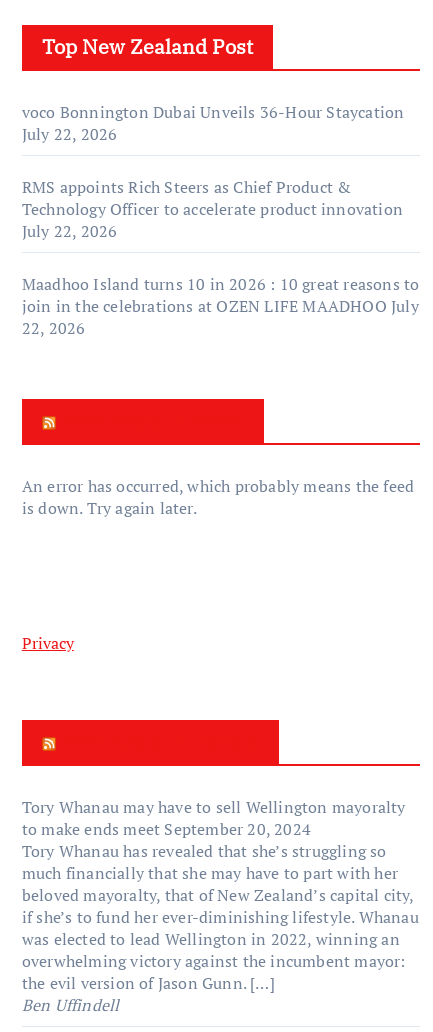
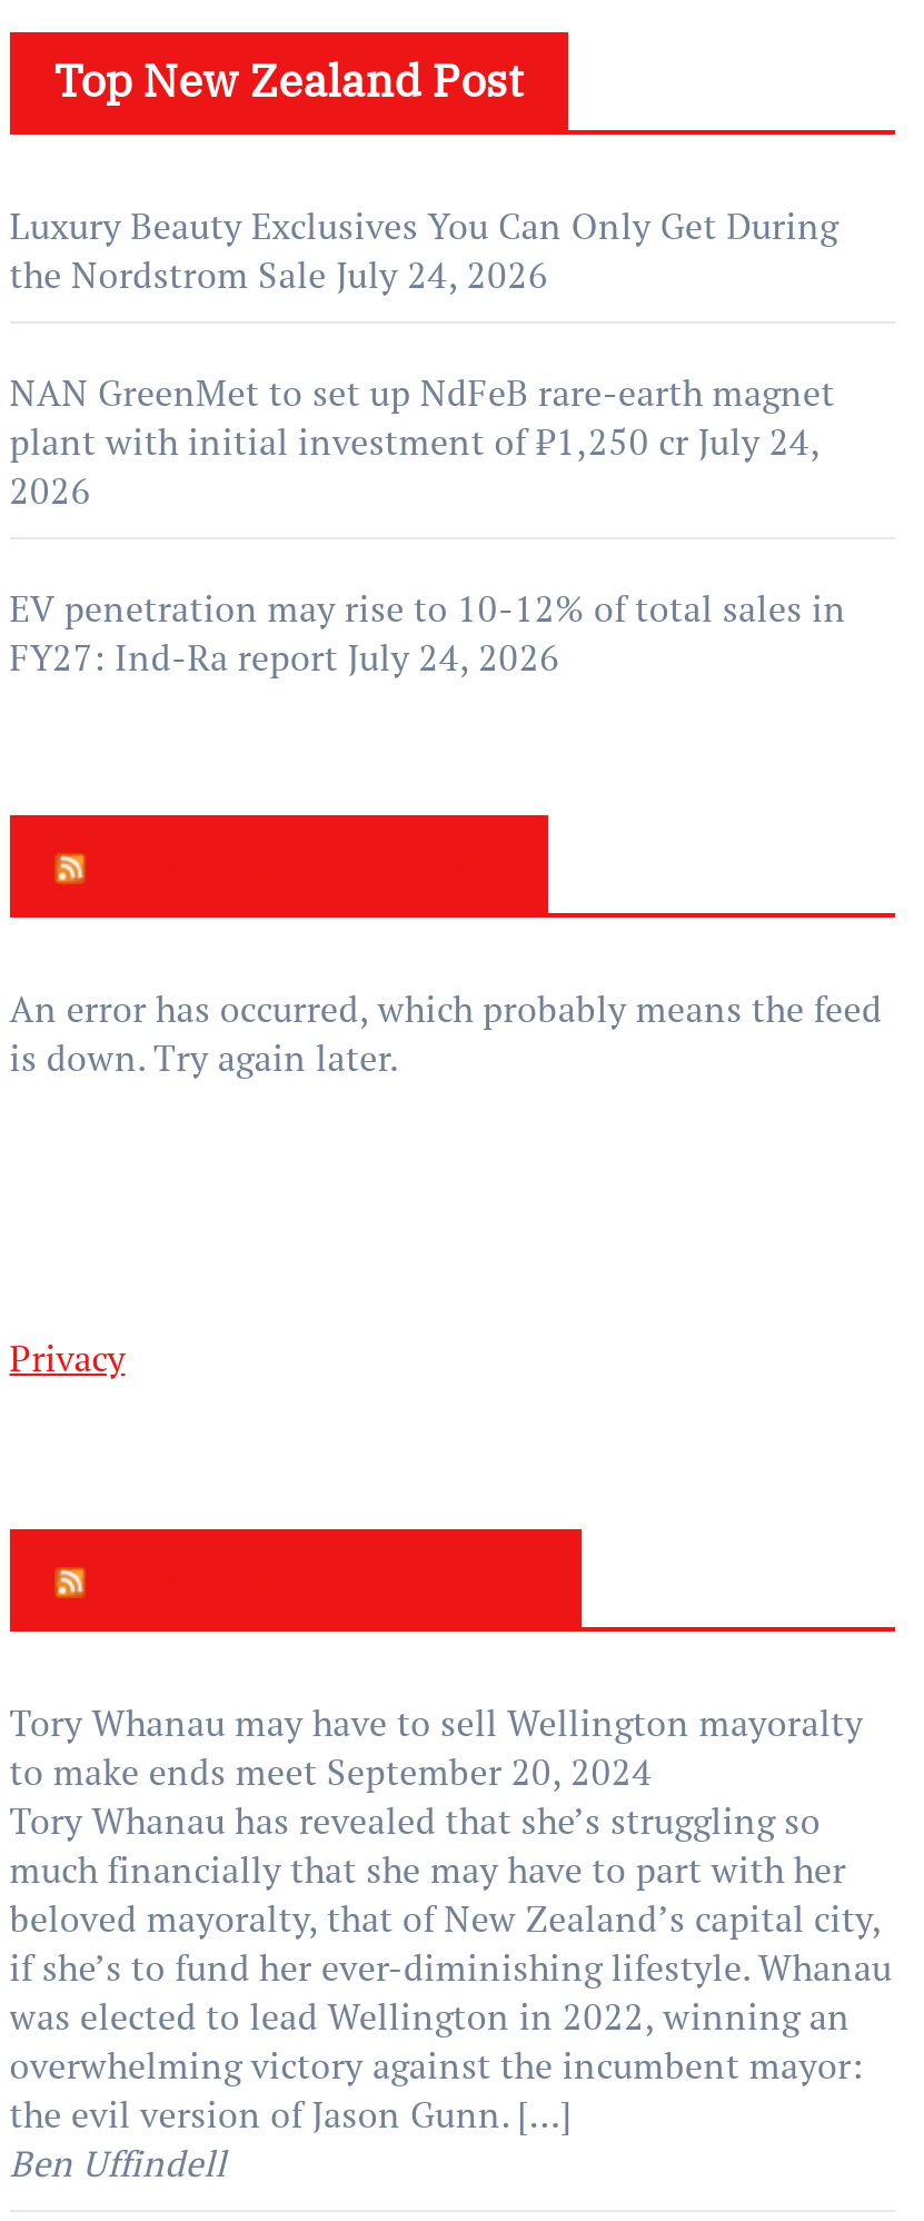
- voco Bonnington Dubai Unveils 36-Hour Staycation
- July 22, 2026
+ Luxury Beauty Exclusives You Can Only Get During
+ the Nordstrom Sale July 24, 2026

- RMS appoints Rich Steers as Chief Product &
- Technology Officer to accelerate product innovation
- July 22, 2026
+ NAN GreenMet to set up NdFeB rare-earth magnet
+ plant with initial investment of ₹1,250 cr July 24,
+ 2026

- Maadhoo Island turns 10 in 2026 : 10 great reasons to
- join in the celebrations at OZEN LIFE MAADHOO July
- 22, 2026
+ EV penetration may rise to 10-12% of total sales in
+ FY27: Ind-Ra report July 24, 2026
